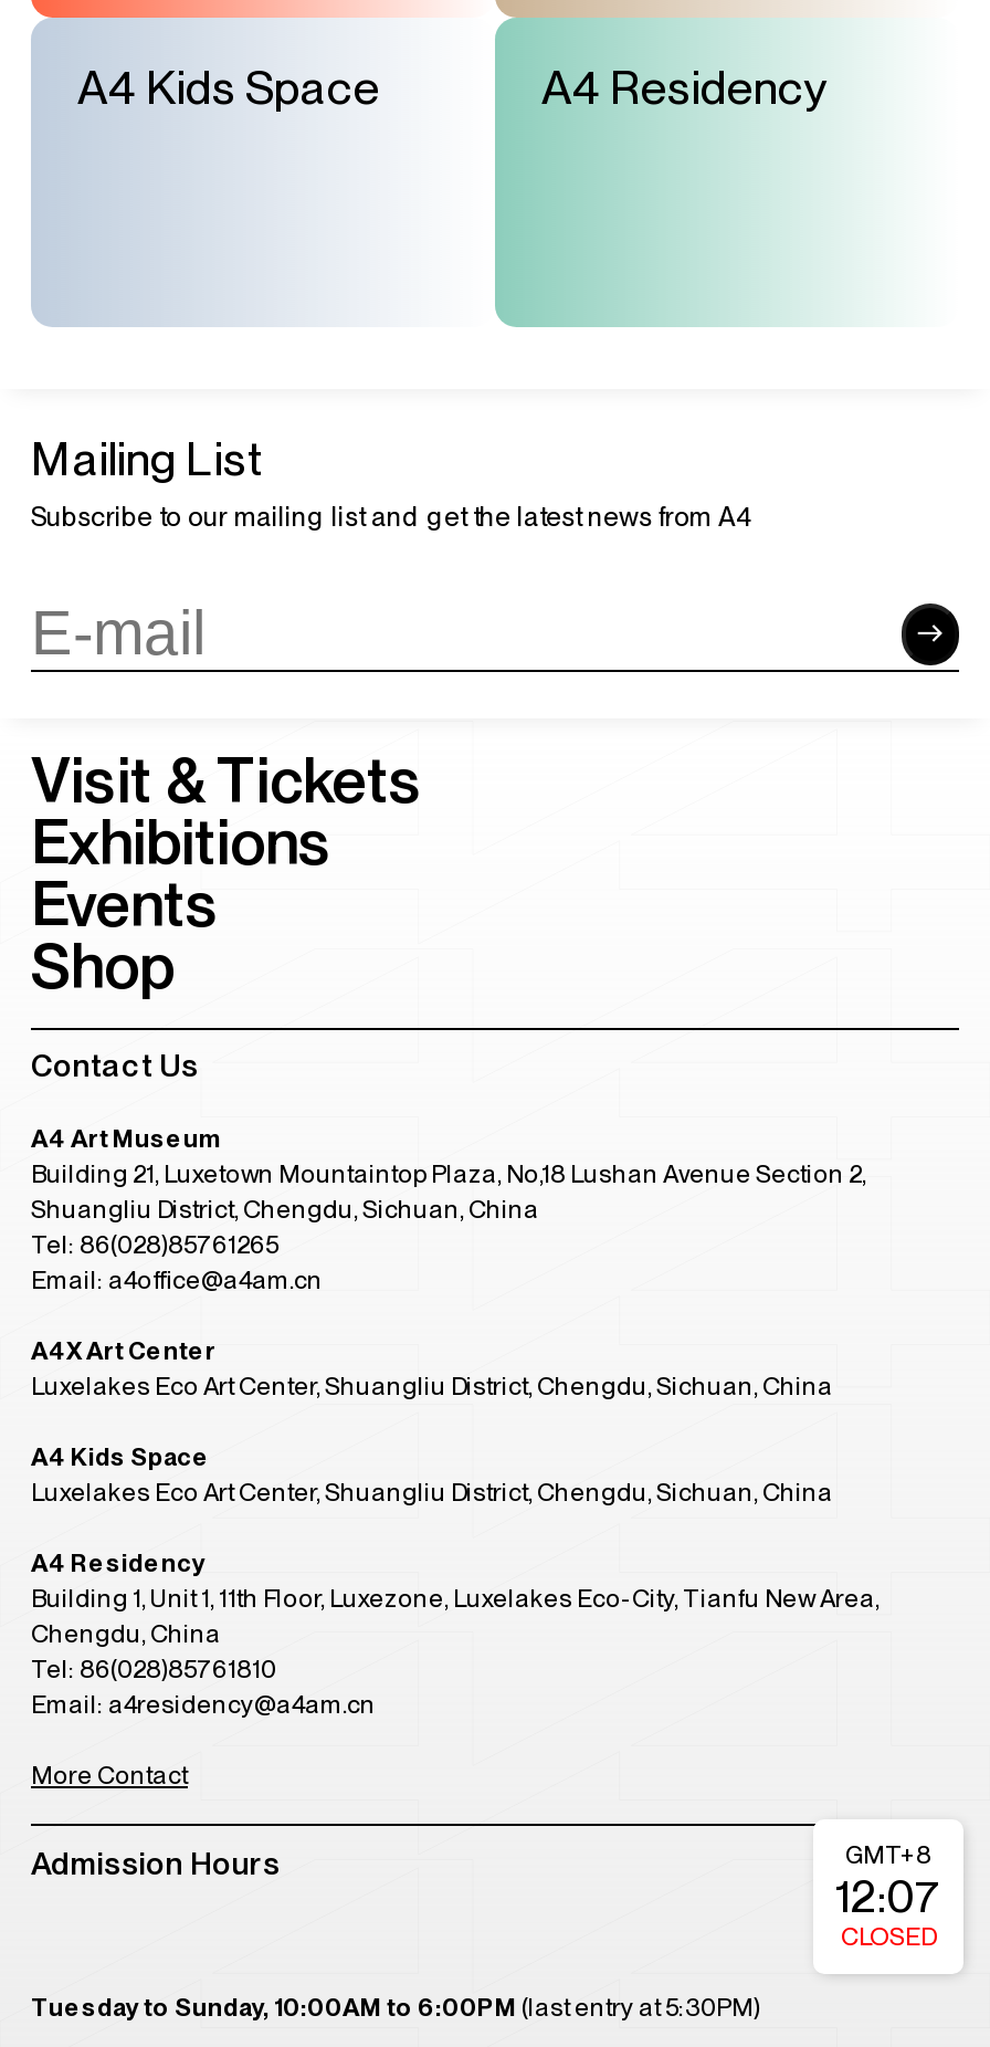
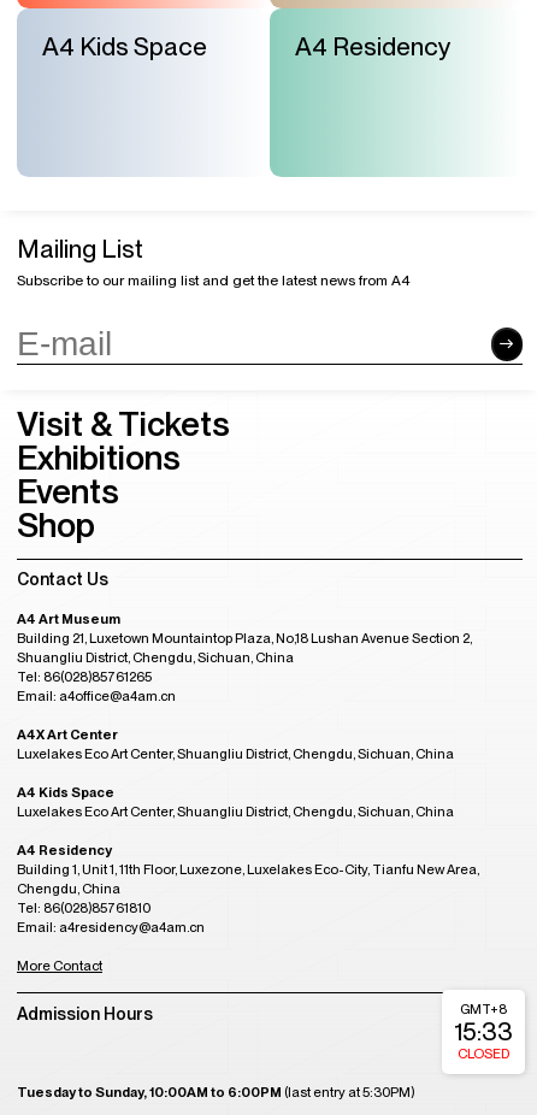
- 12:07
+ 15:33
